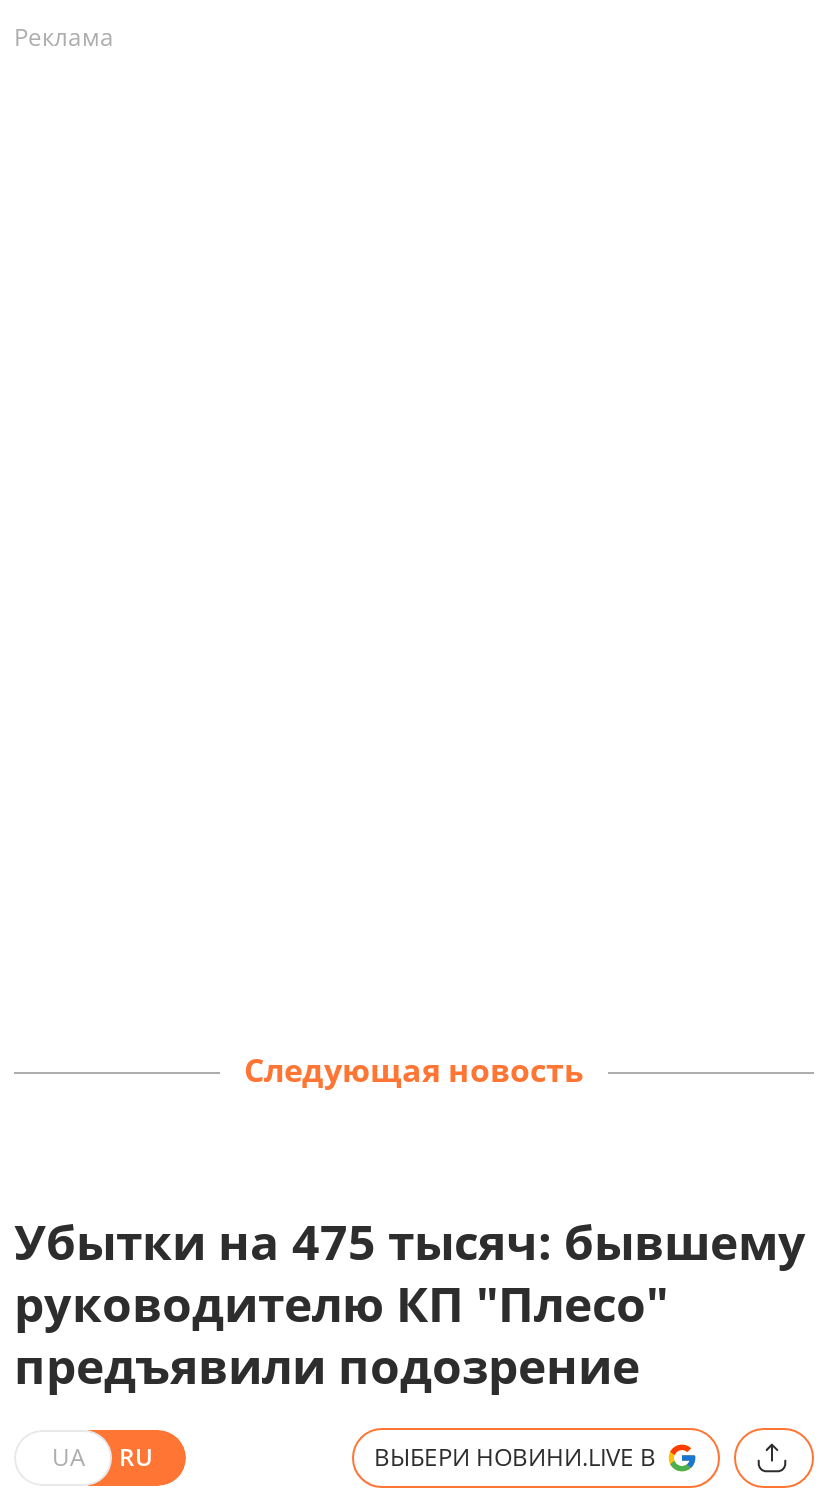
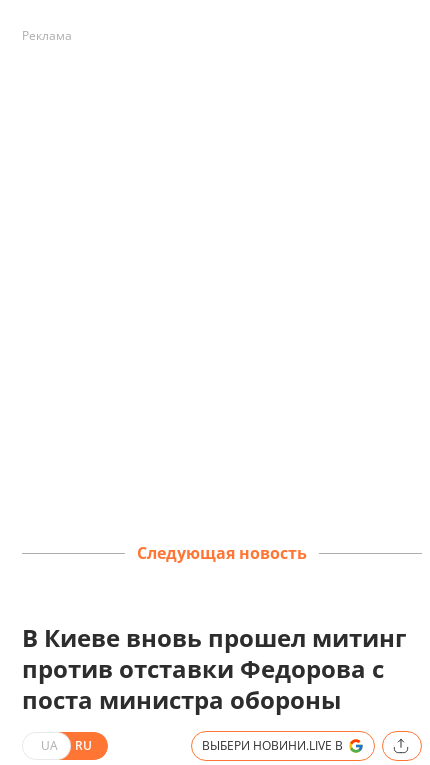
- Убытки на 475 тысяч: бывшему
- руководителю КП "Плесо"
- предъявили подозрение
+ В Киеве вновь прошел митинг
+ против отставки Федорова с
+ поста министра обороны
